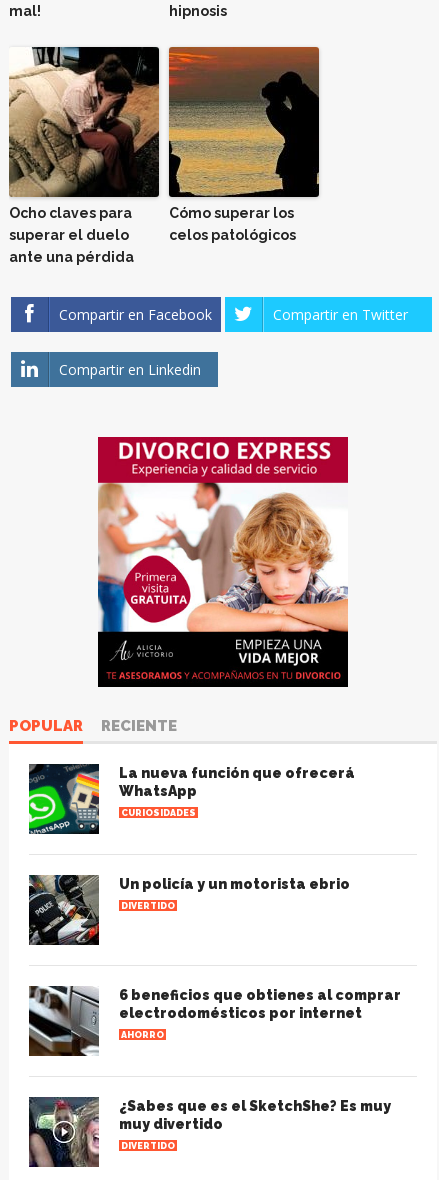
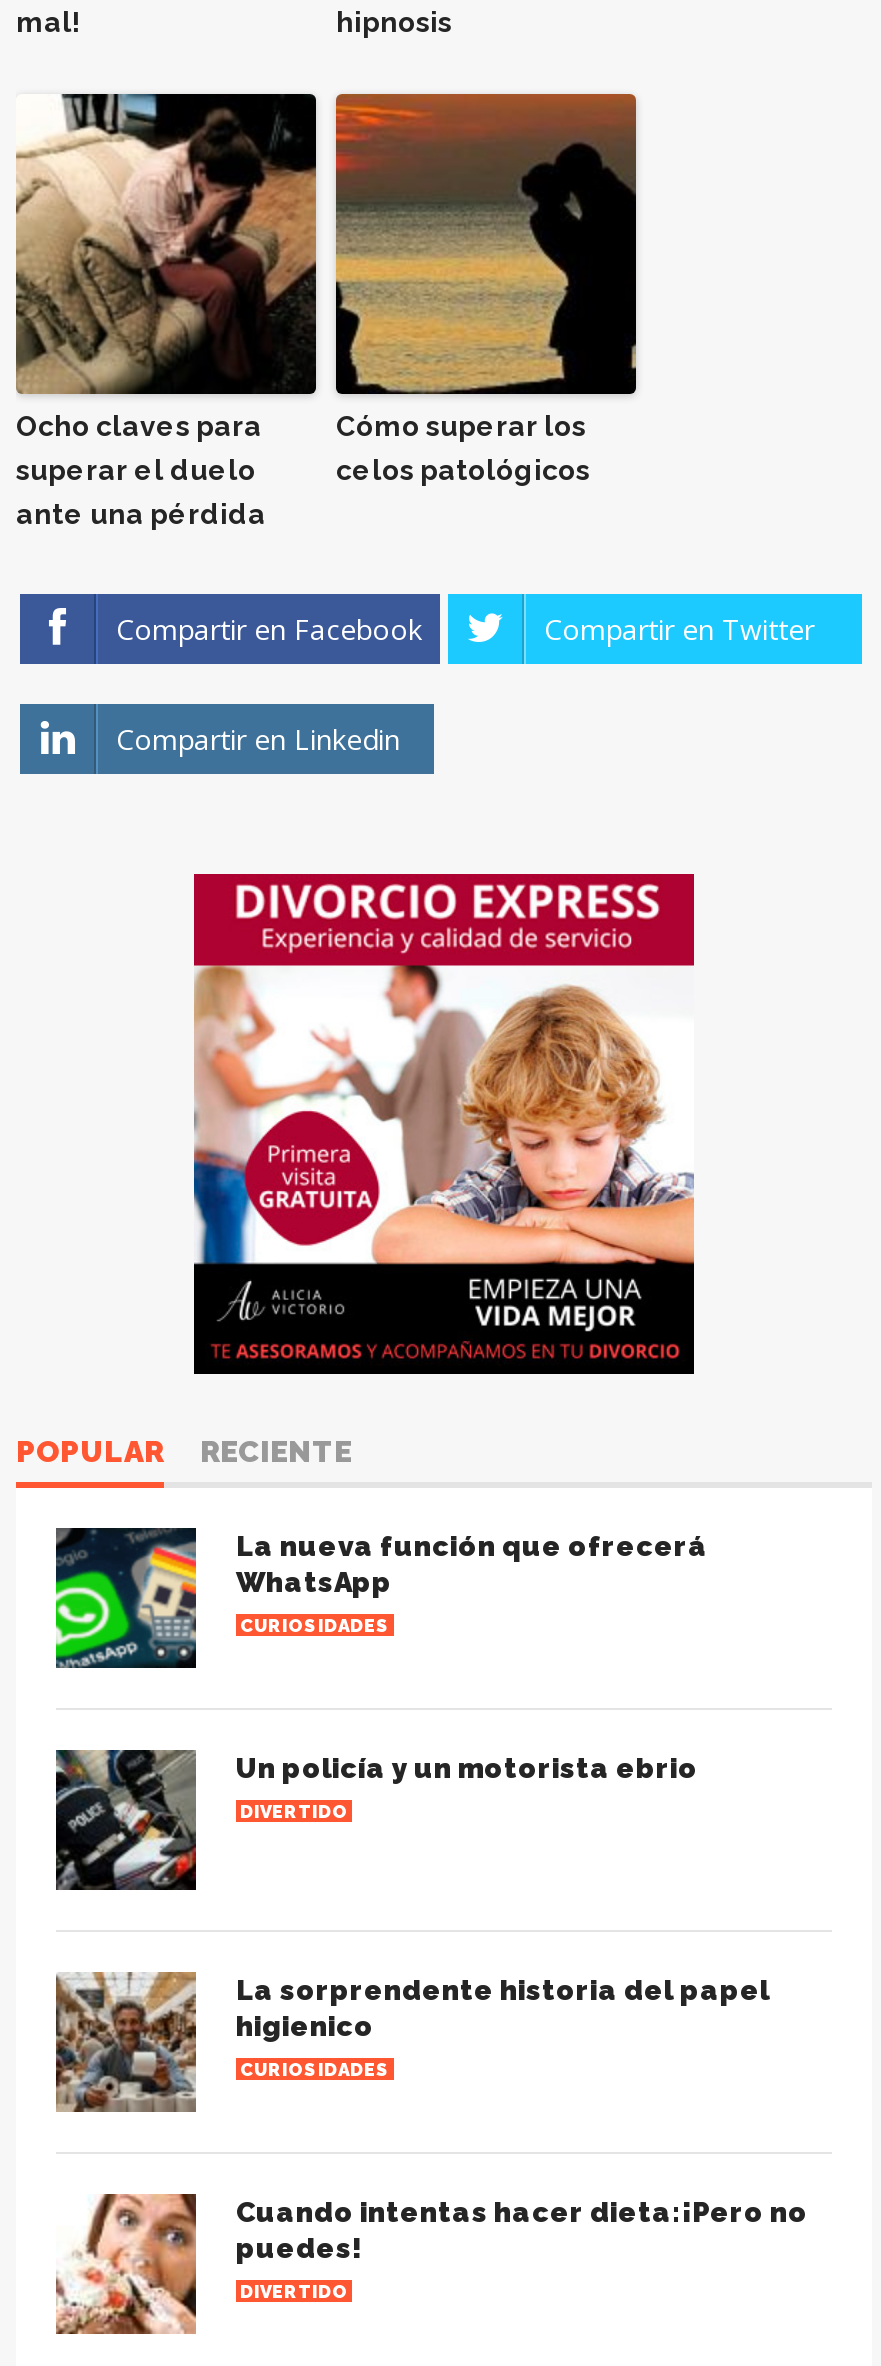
- [image]
- 6 beneficios que obtienes al comprar
- electrodomésticos por internet
+ [image]
+ La sorprendente historia del papel
+ higienico

- AHORRO
+ CURIOSIDADES

- [image]
- ¿Sabes que es el SketchShe? Es muy
- muy divertido
+ [image]
+ Cuando intentas hacer dieta:¡Pero no
+ puedes!
